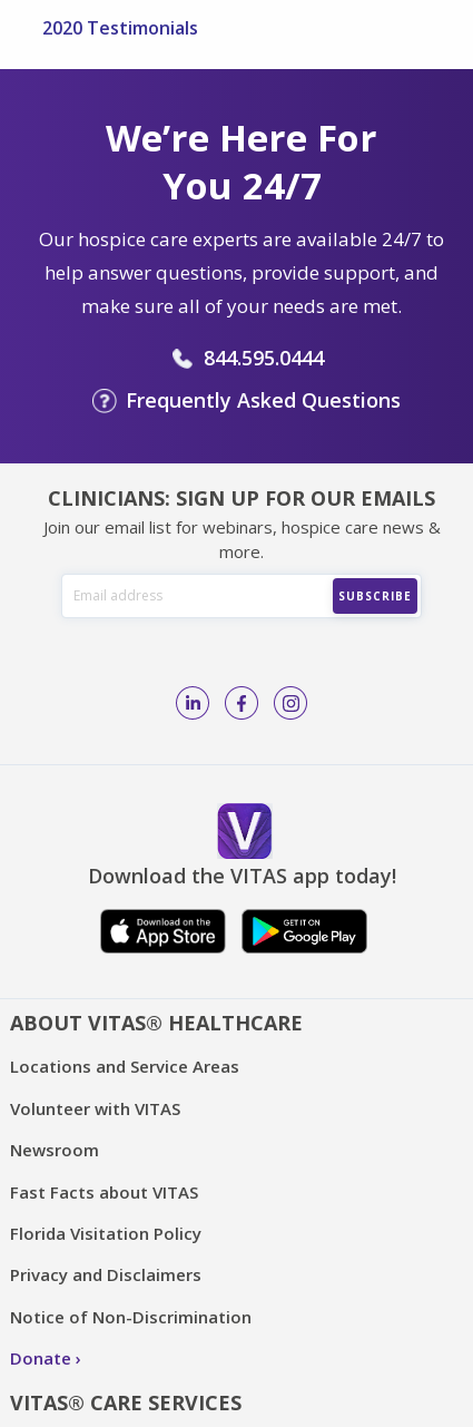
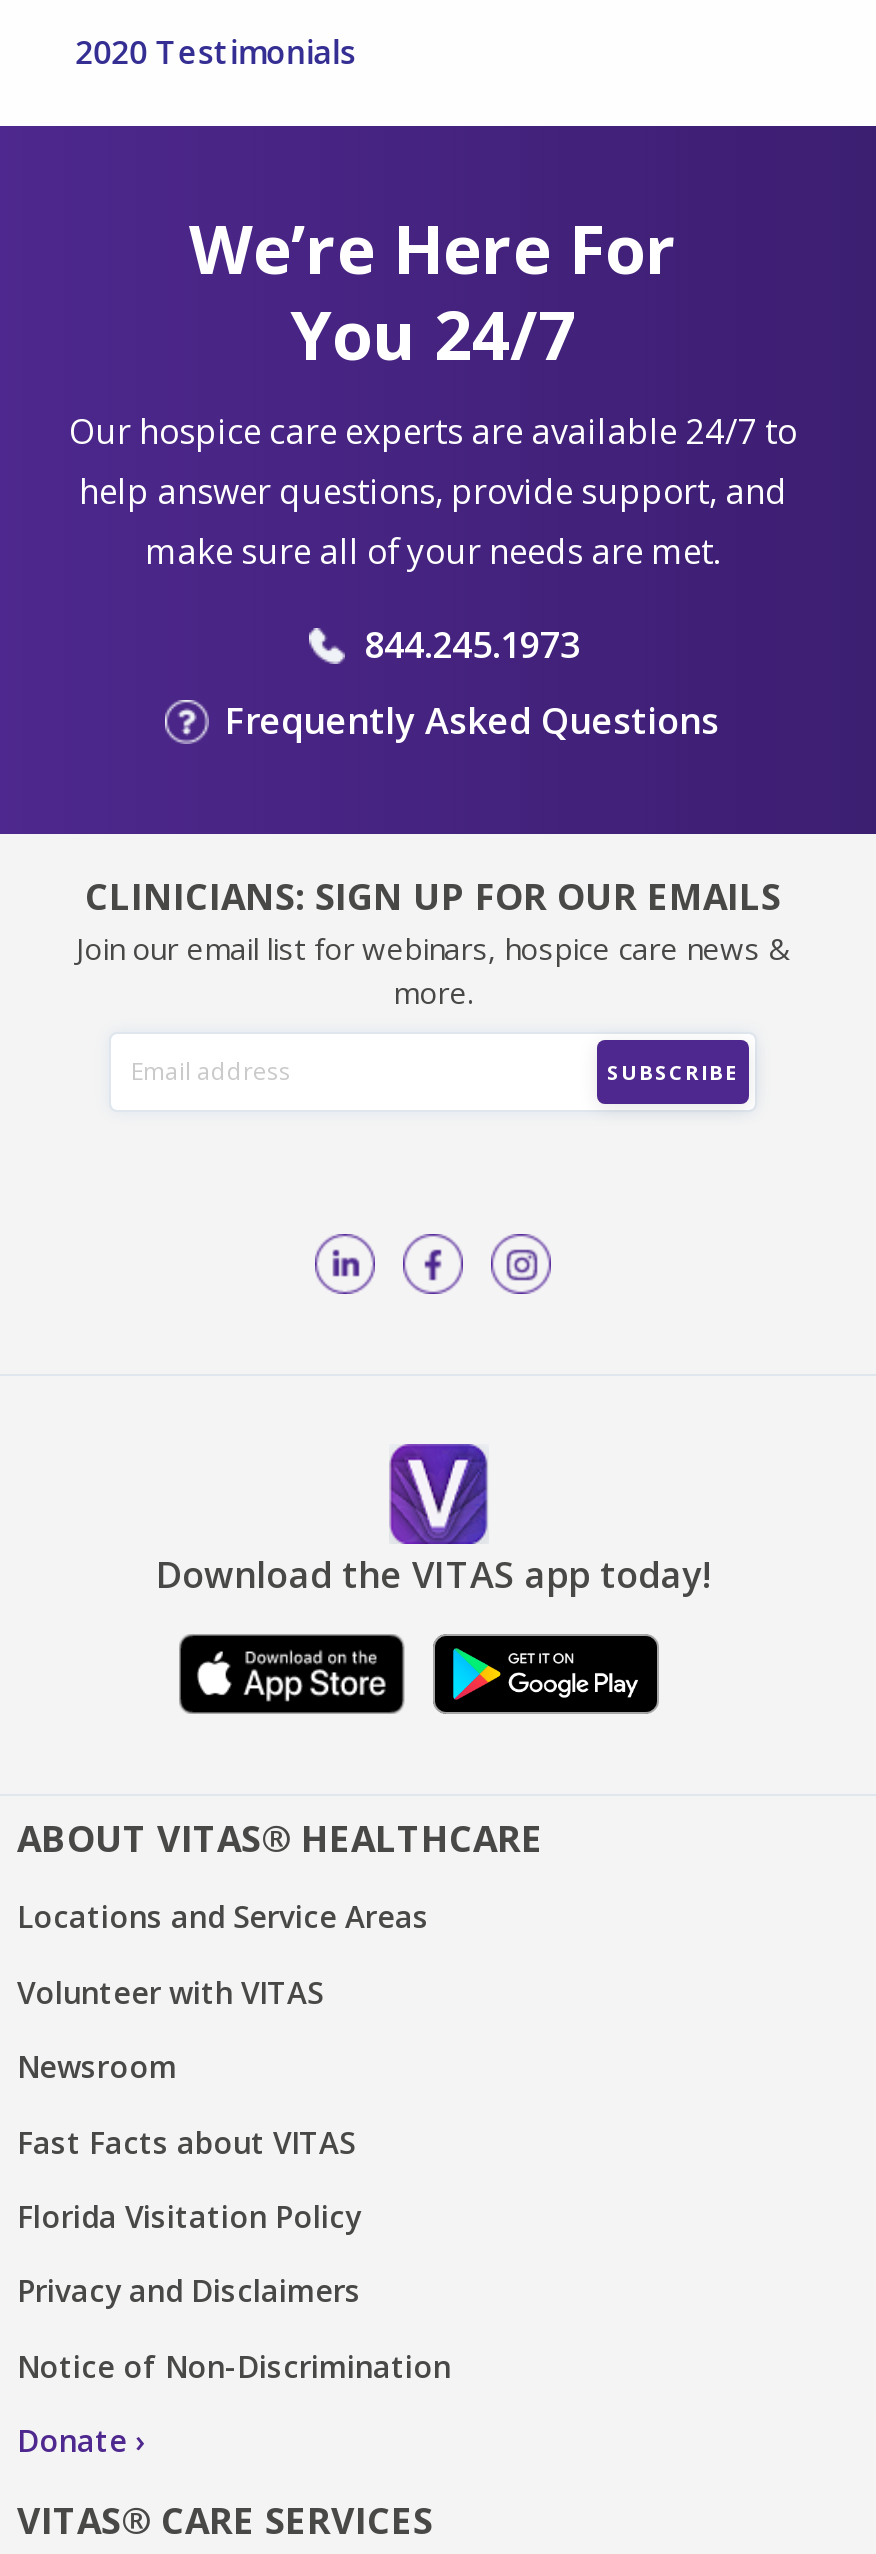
- 844.595.0444
+ 844.245.1973
